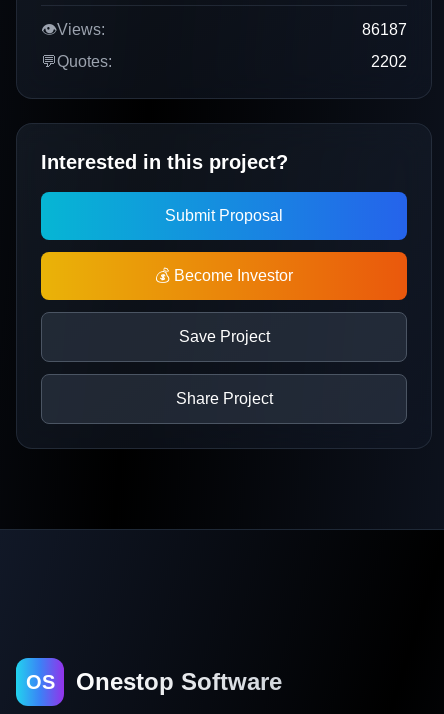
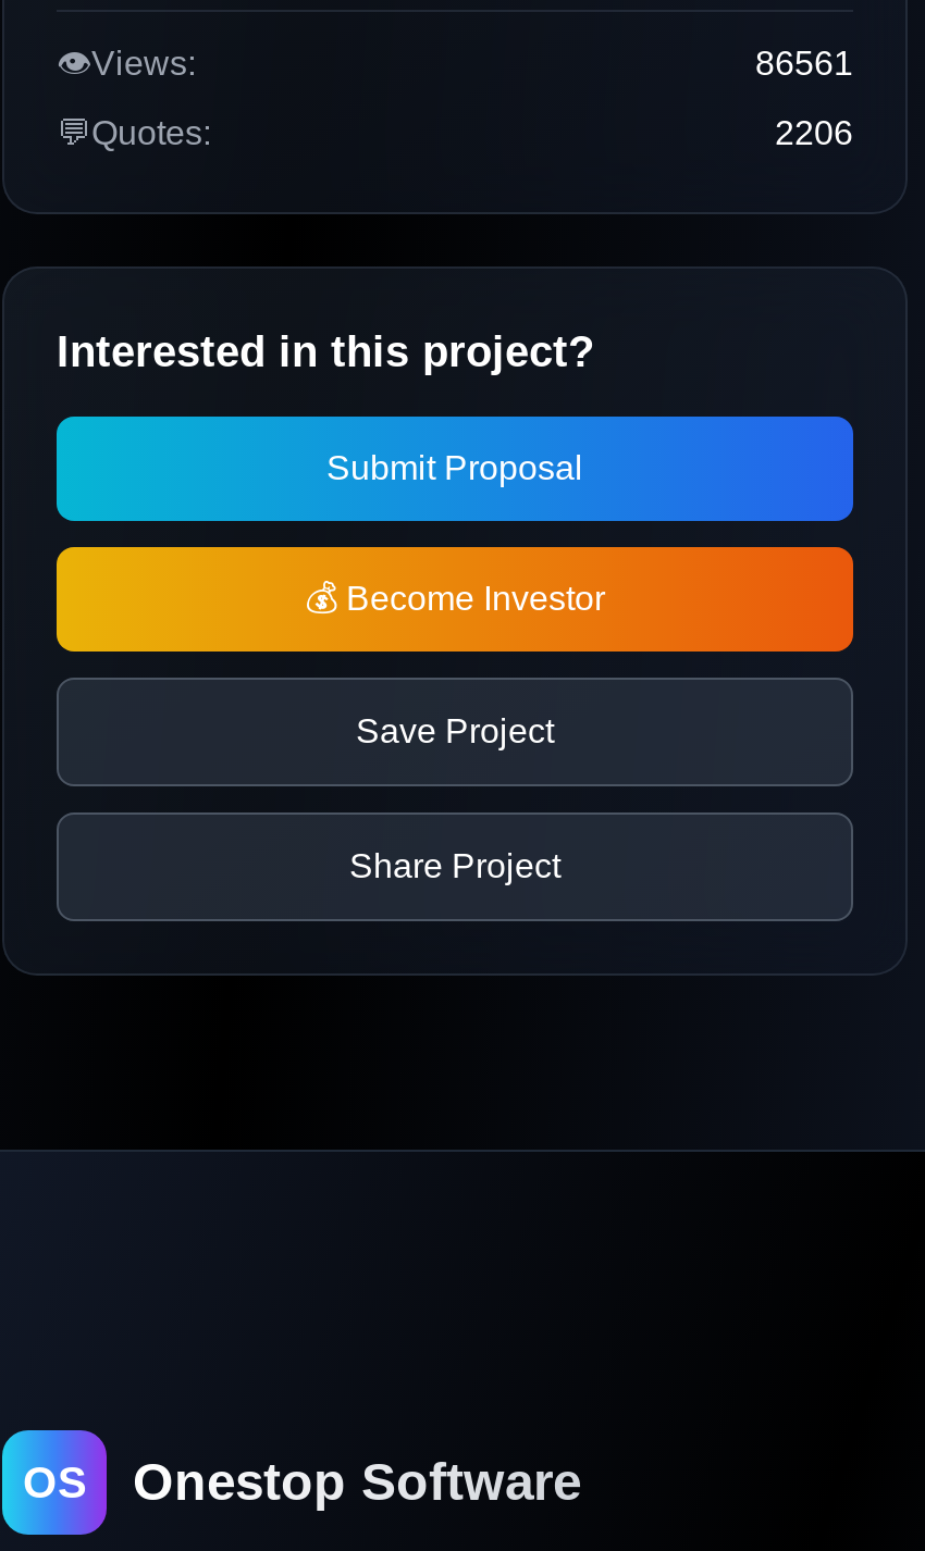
- 86187
+ 86561

- 2202
+ 2206
